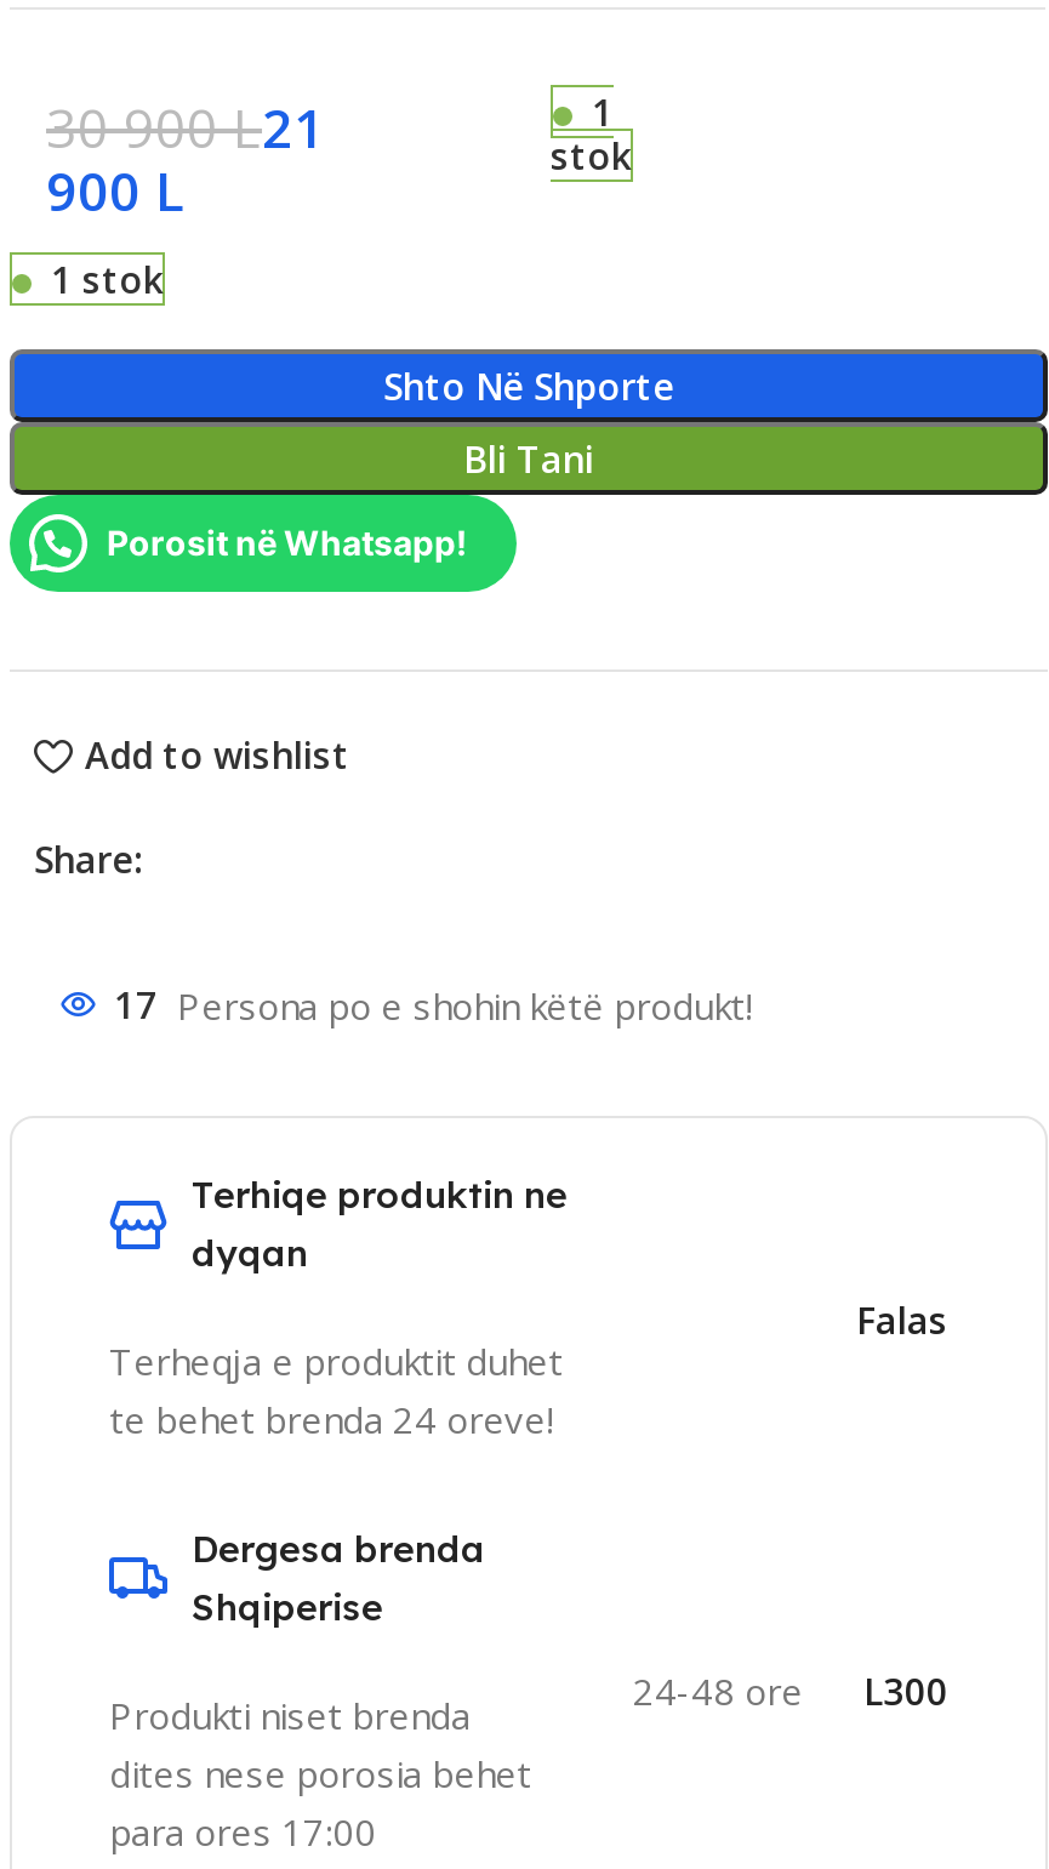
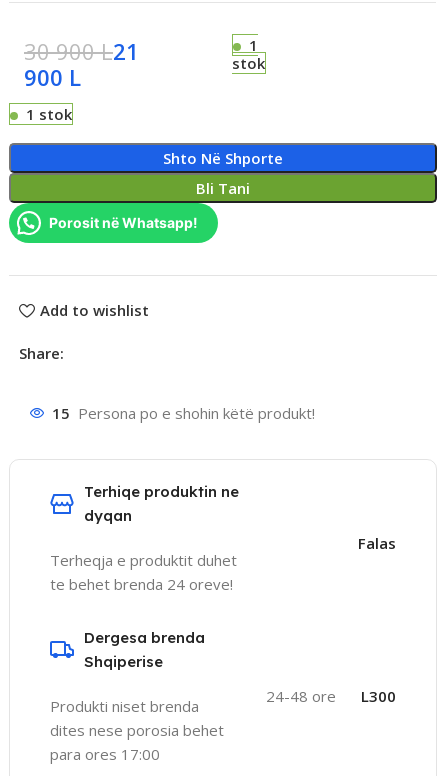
- 17 Persona po e shohin këtë produkt!
+ 15 Persona po e shohin këtë produkt!
